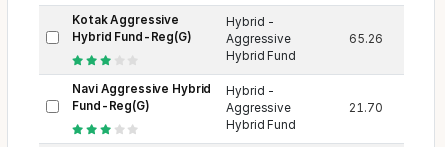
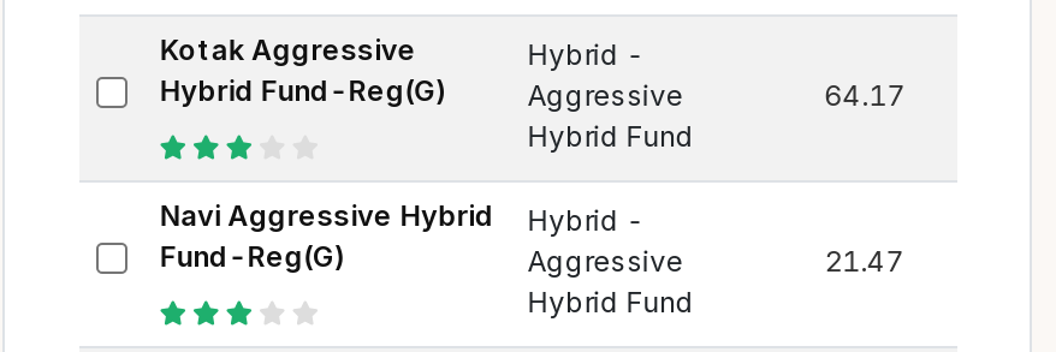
- 65.26
+ 64.17

- 21.70
+ 21.47
